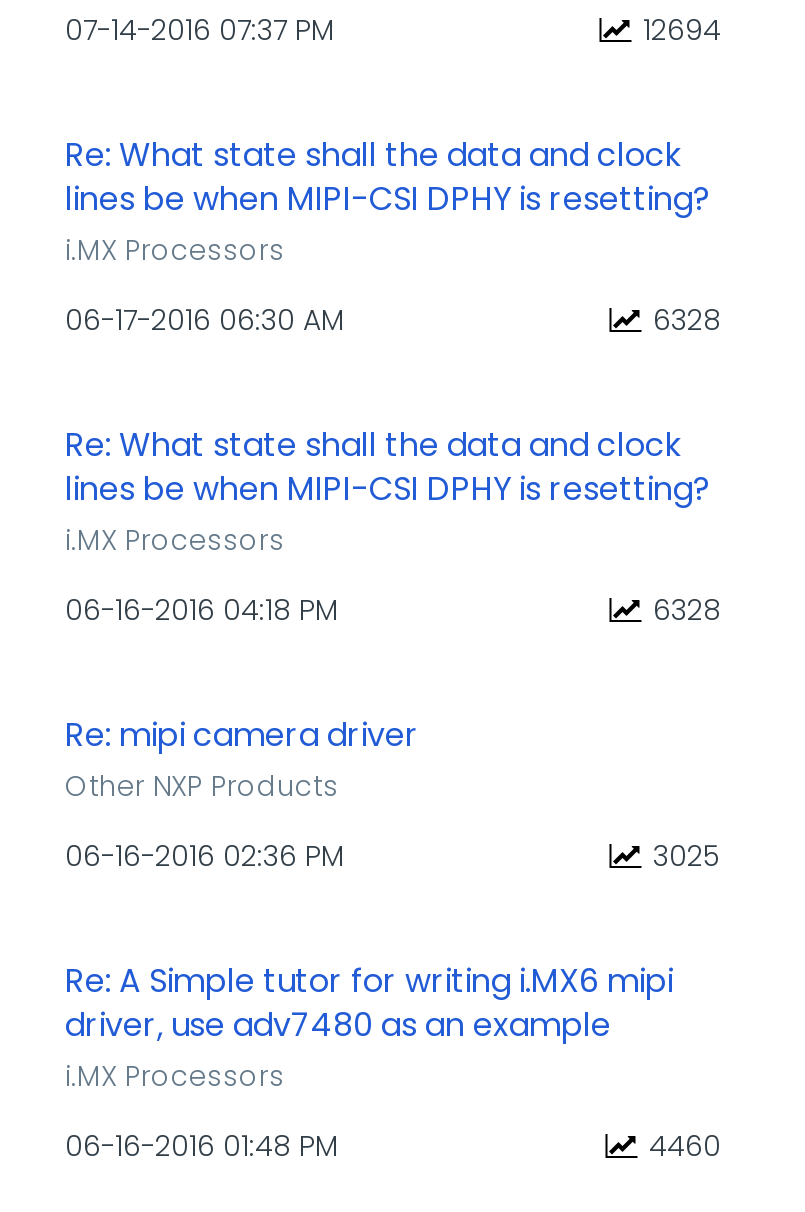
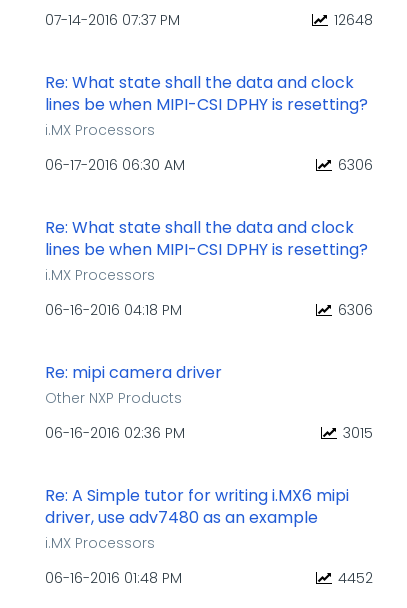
- 12694
+ 12648

- 6328
+ 6306

- 6328
+ 6306

- 3025
+ 3015

- 4460
+ 4452
